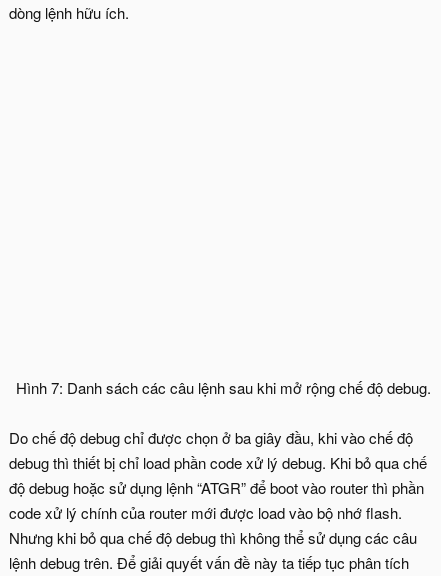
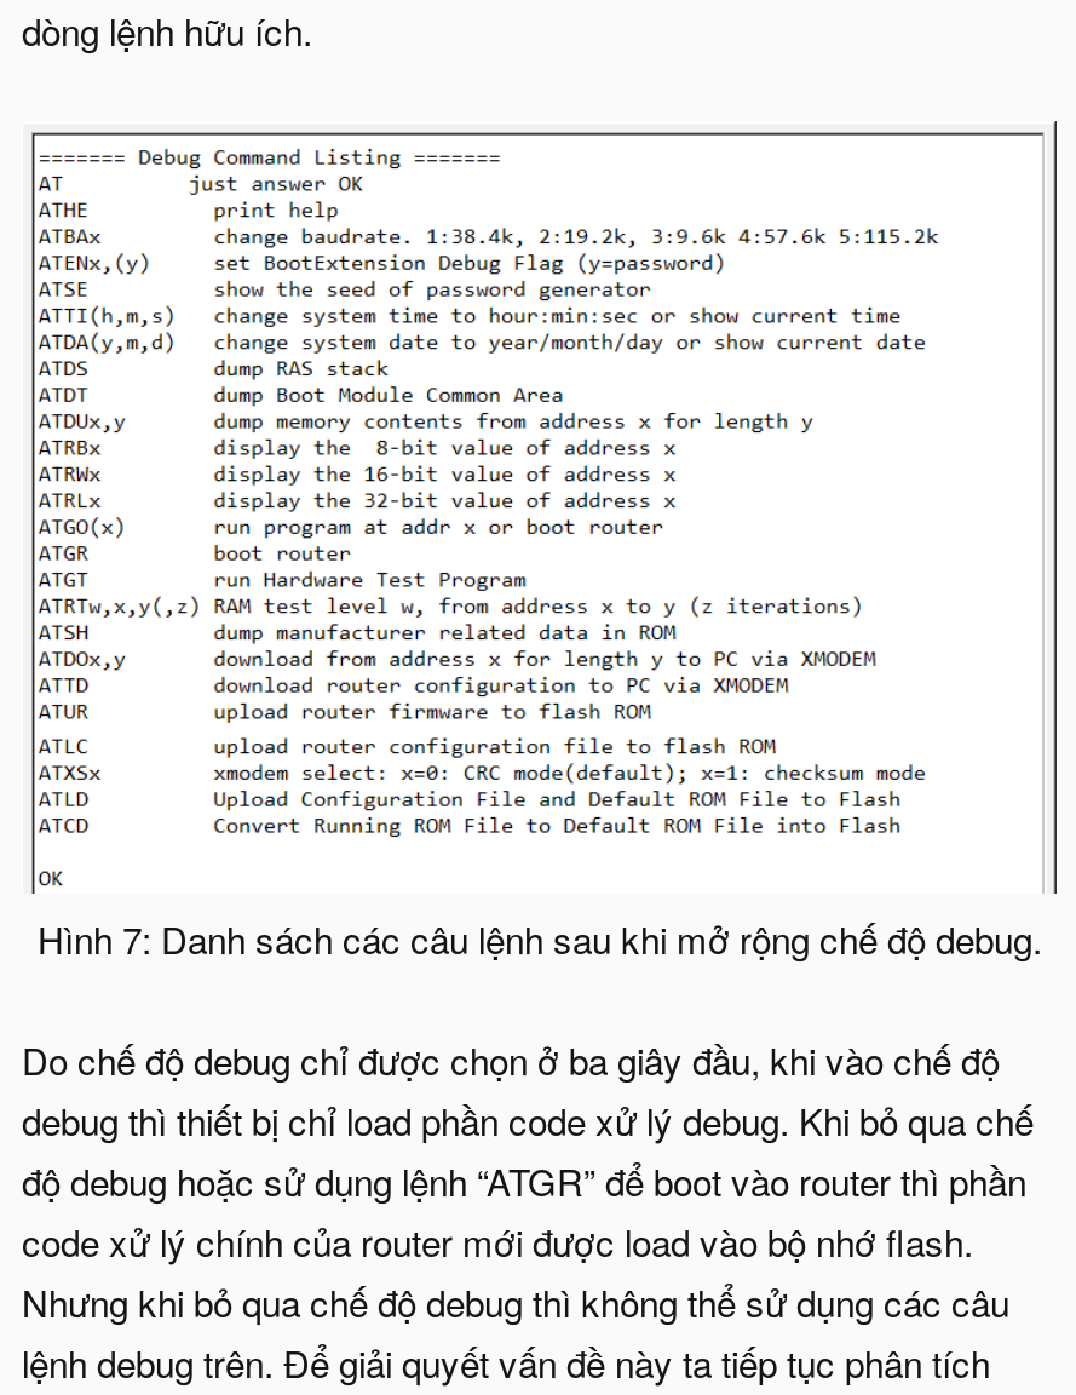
+ [image]
